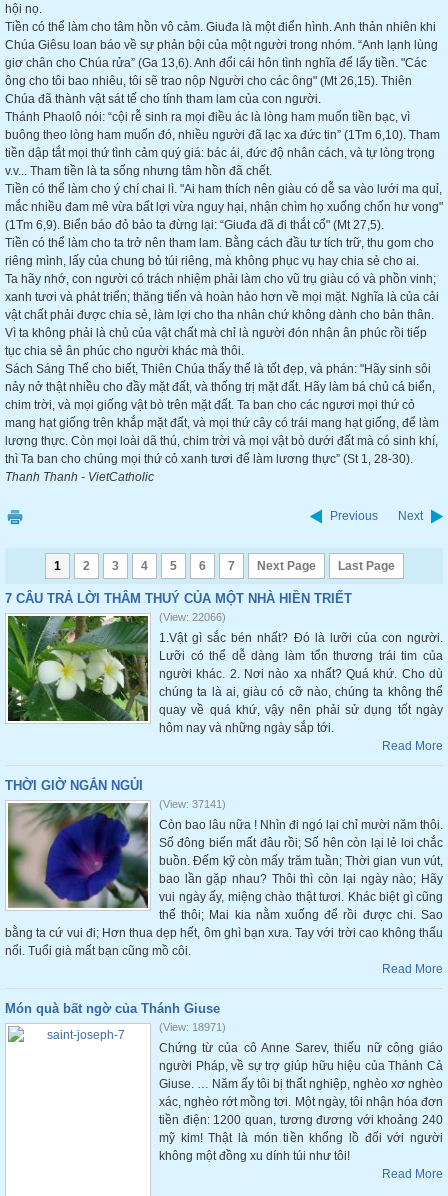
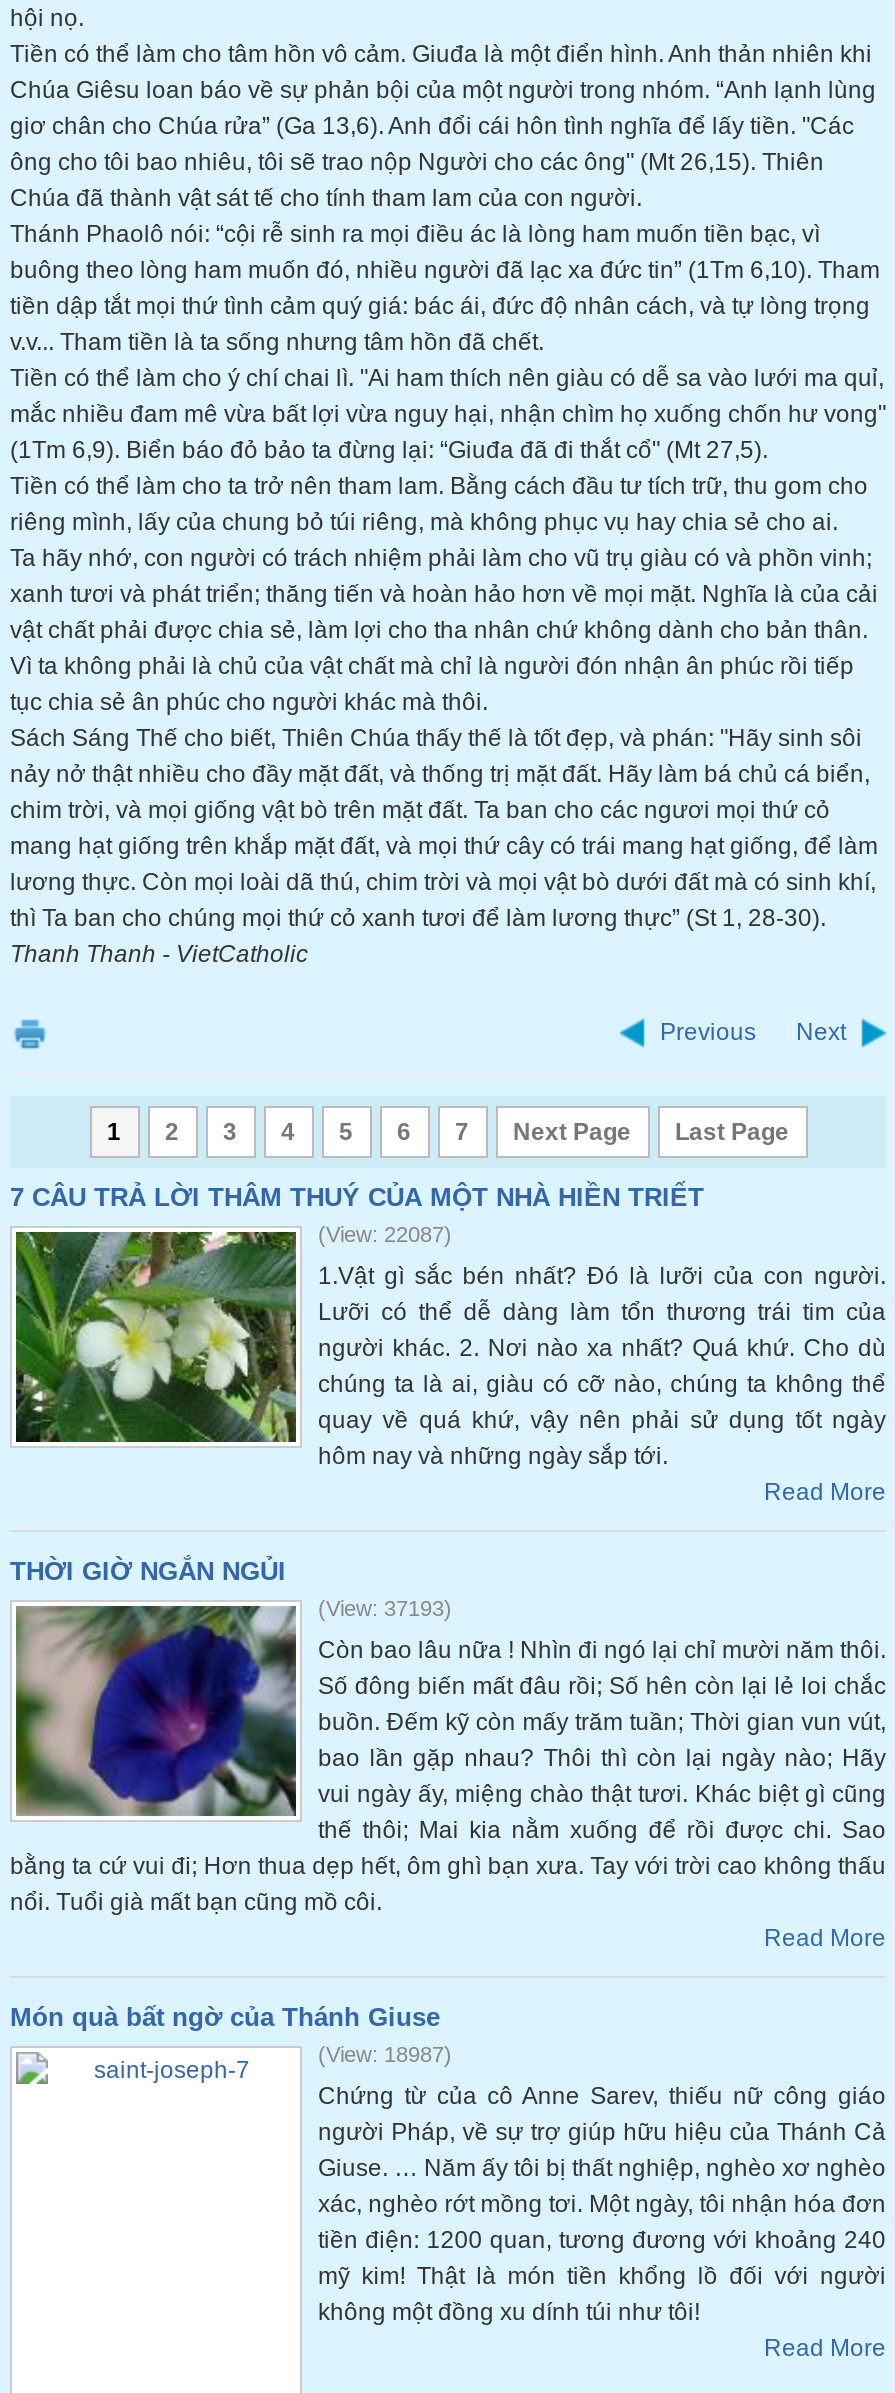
- (View: 22066)
+ (View: 22087)

- (View: 37141)
+ (View: 37193)

- (View: 18971)
+ (View: 18987)
